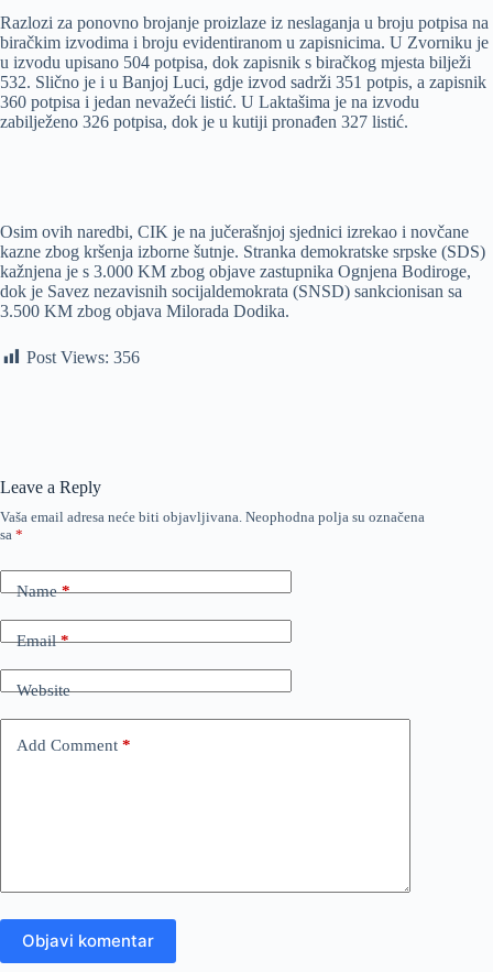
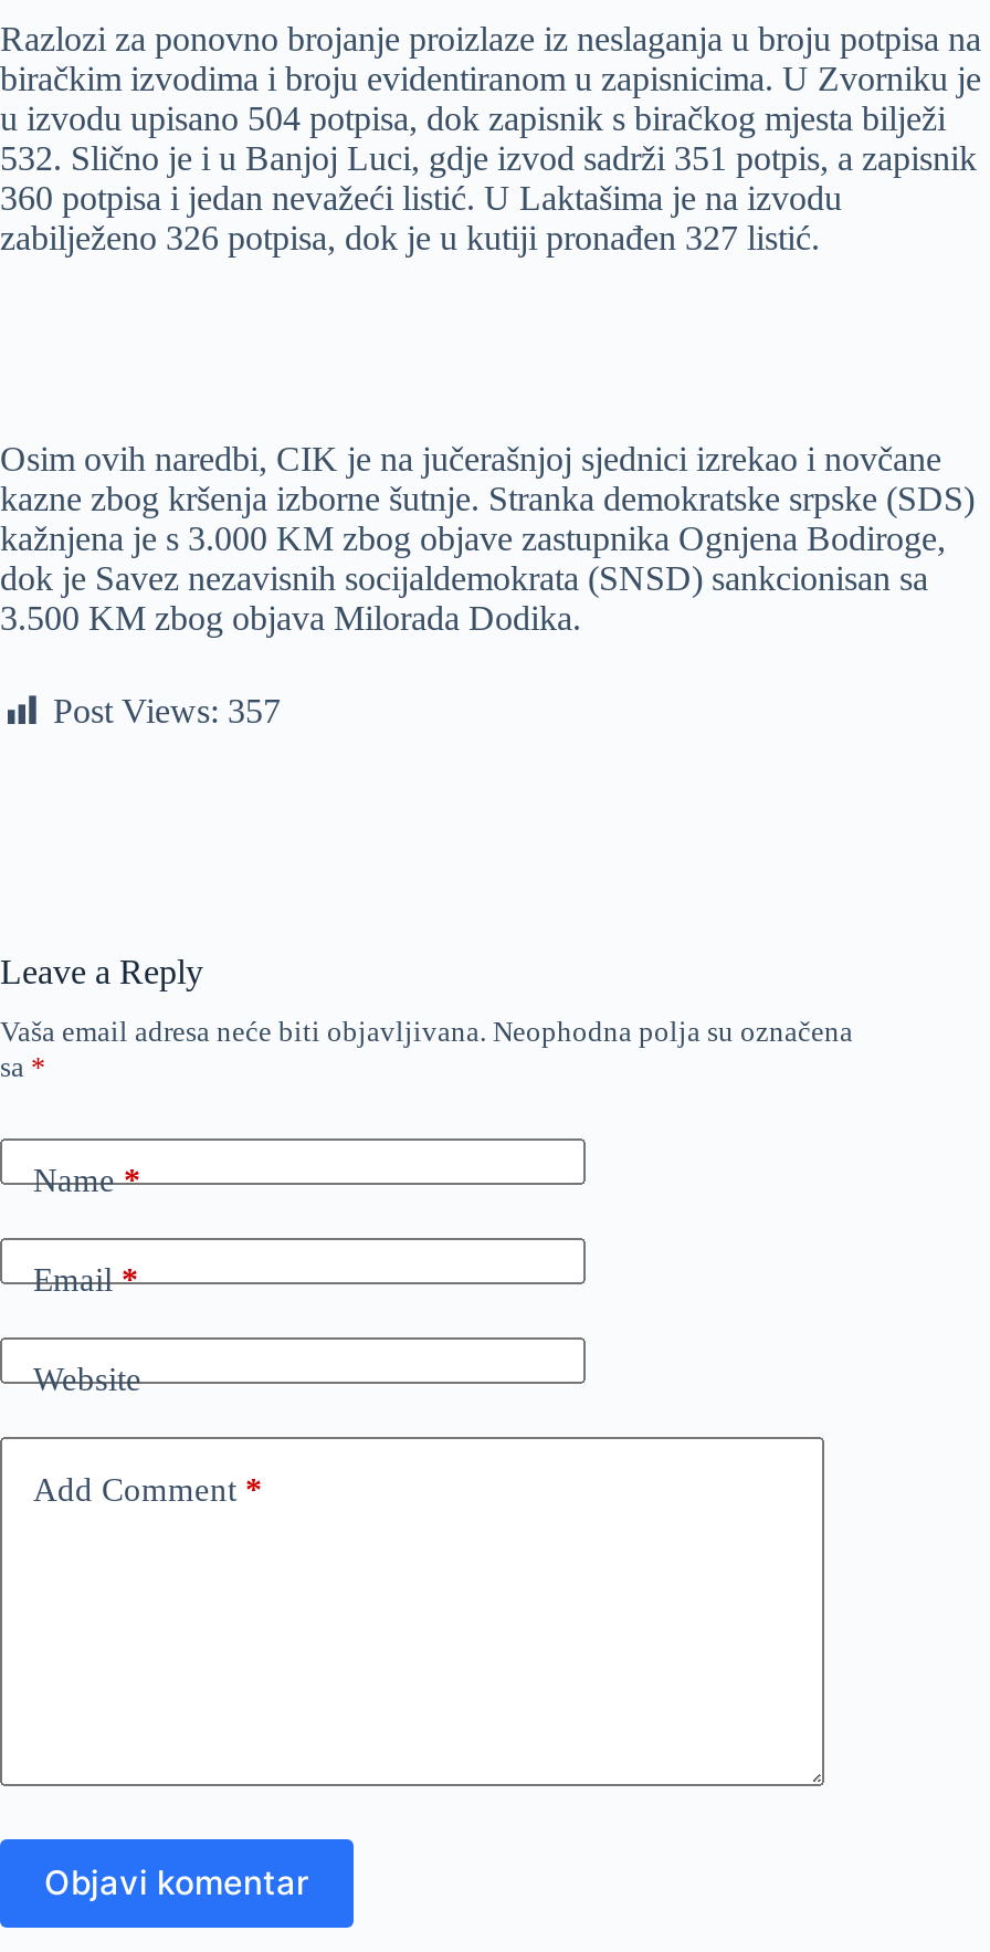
- Post Views: 356
+ Post Views: 357
